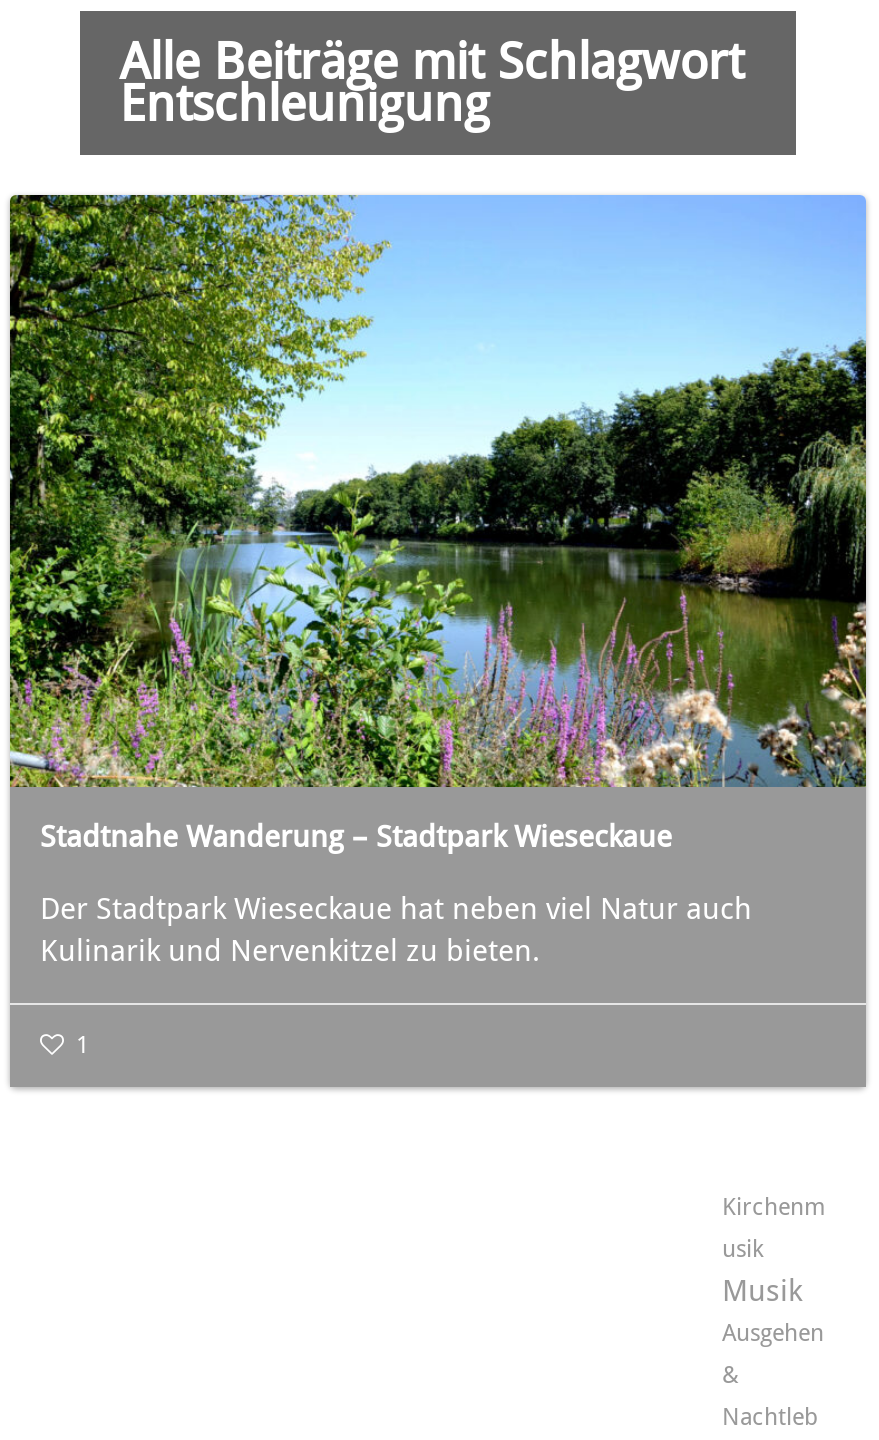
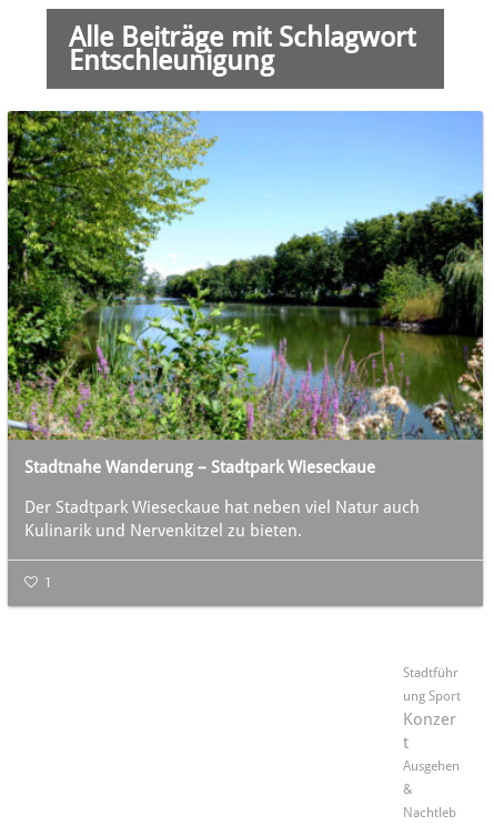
- Kirchenm
+ Stadtführ

- usik
- Musik
+ ung Sport
+ Konzer
+ t
